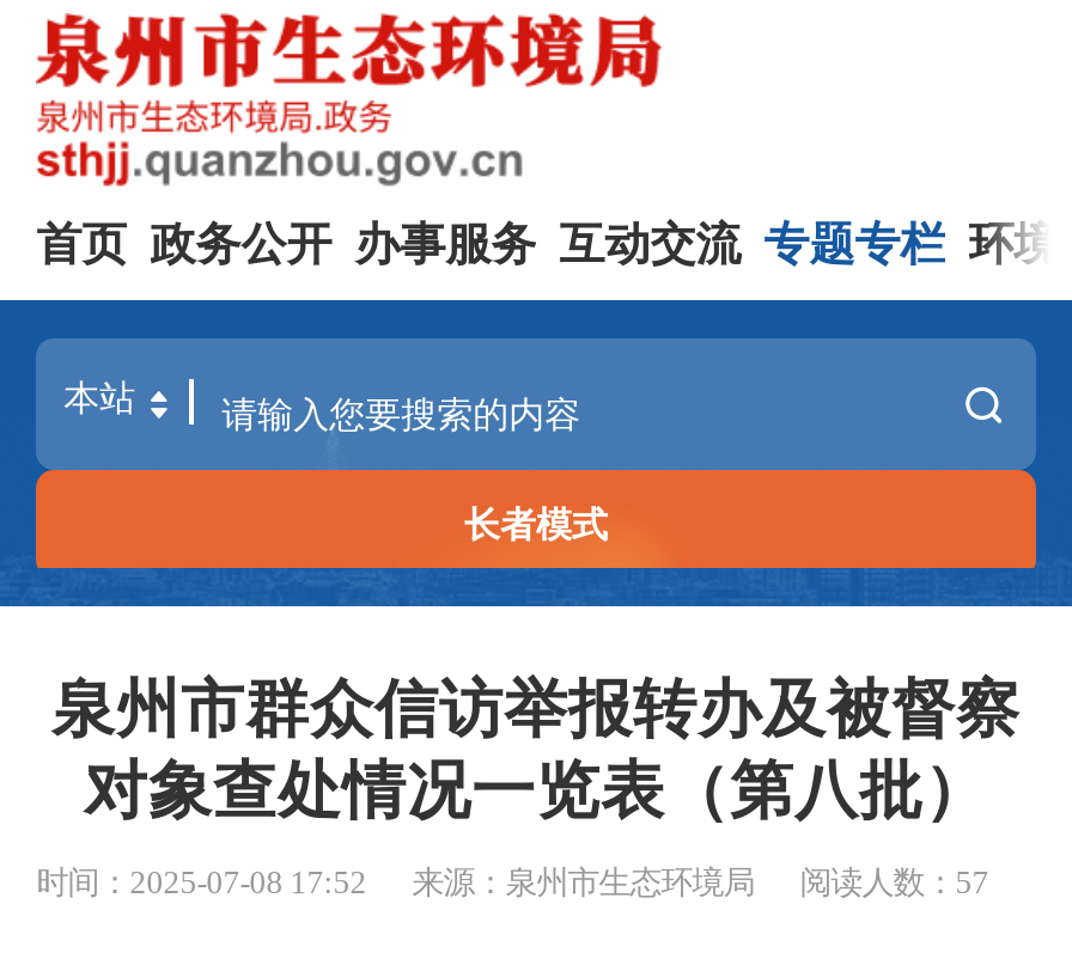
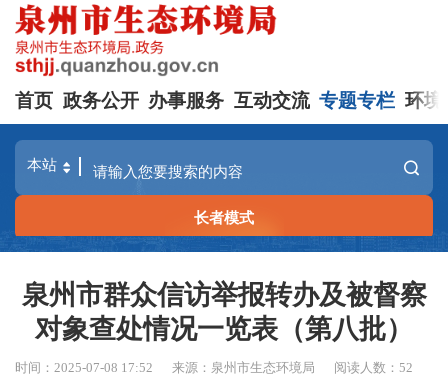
- 时间：2025-07-08 17:52 来源：泉州市生态环境局 阅读人数：57
+ 时间：2025-07-08 17:52 来源：泉州市生态环境局 阅读人数：52
